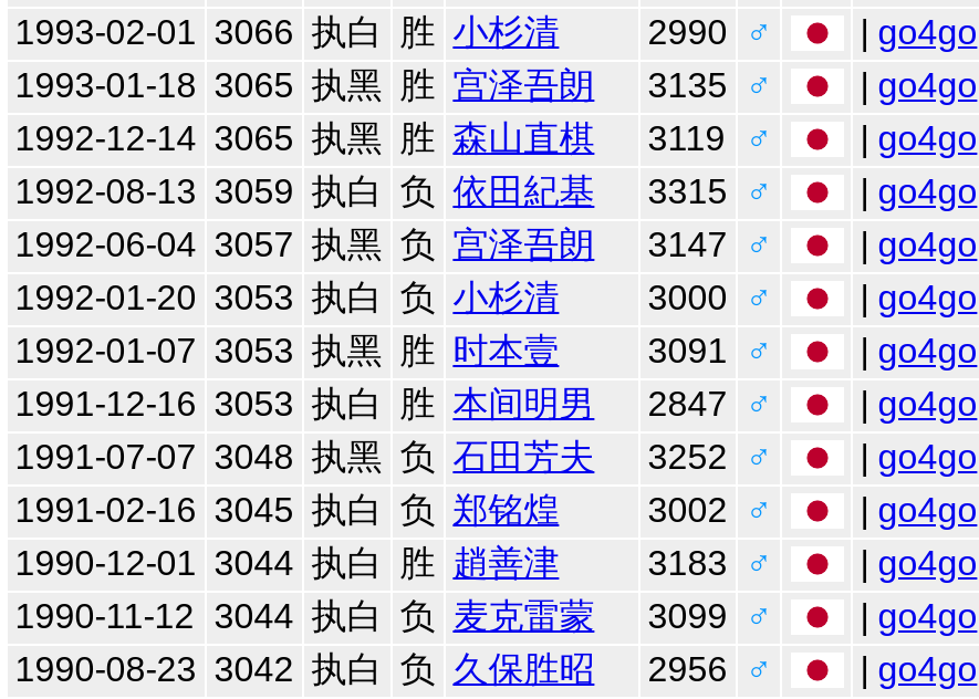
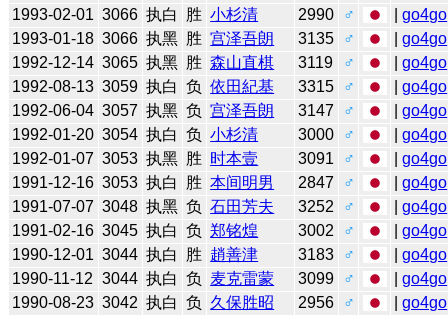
- 1993-01-18 3065 执黑 胜 宫泽吾朗
+ 1993-01-18 3066 执黑 胜 宫泽吾朗

- 1992-01-20 3053 执白 负 小杉清
+ 1992-01-20 3054 执白 负 小杉清
